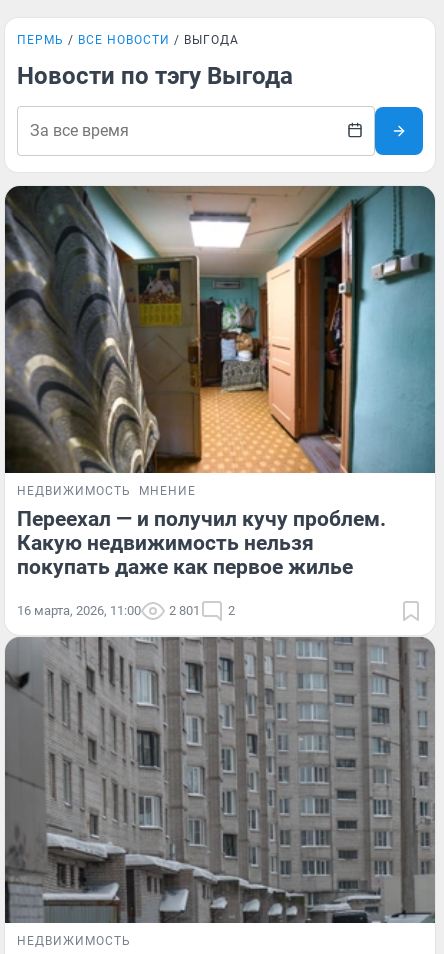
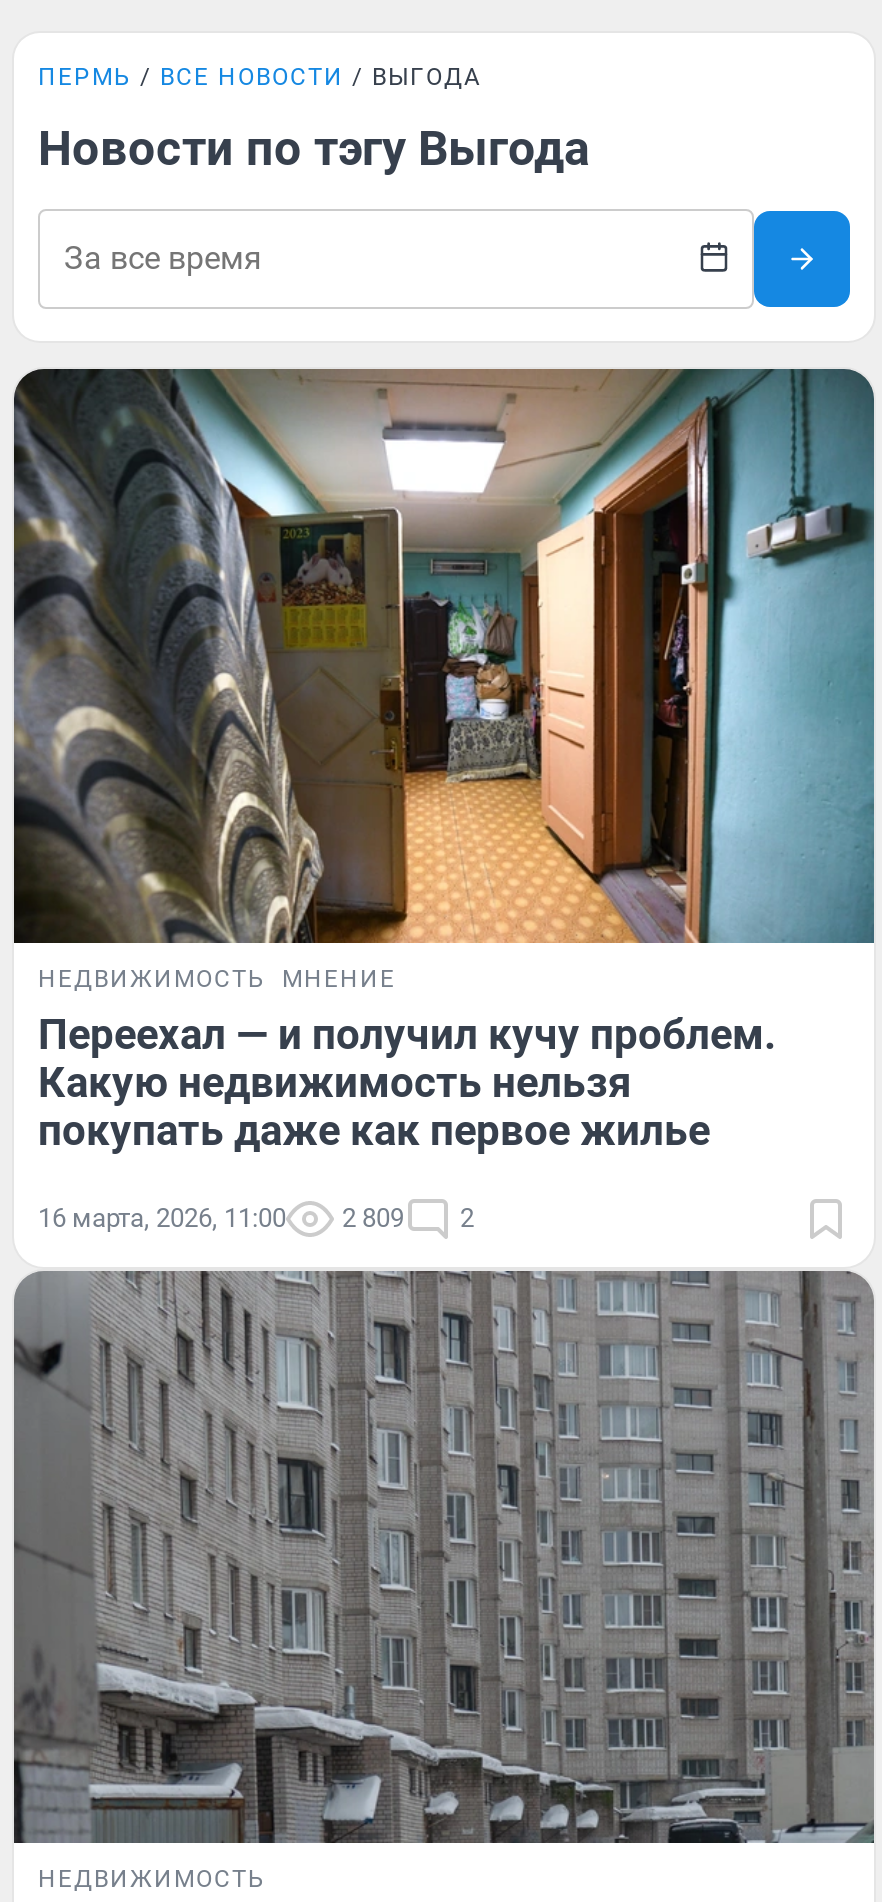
- 16 марта, 2026, 11:00 2 801 2
+ 16 марта, 2026, 11:00 2 809 2
